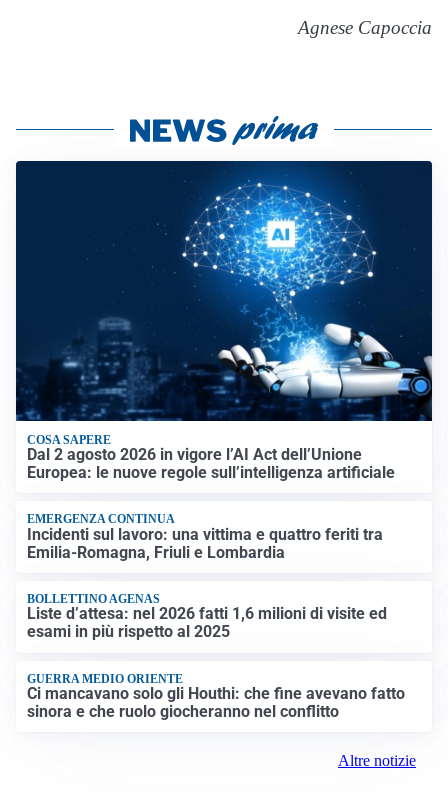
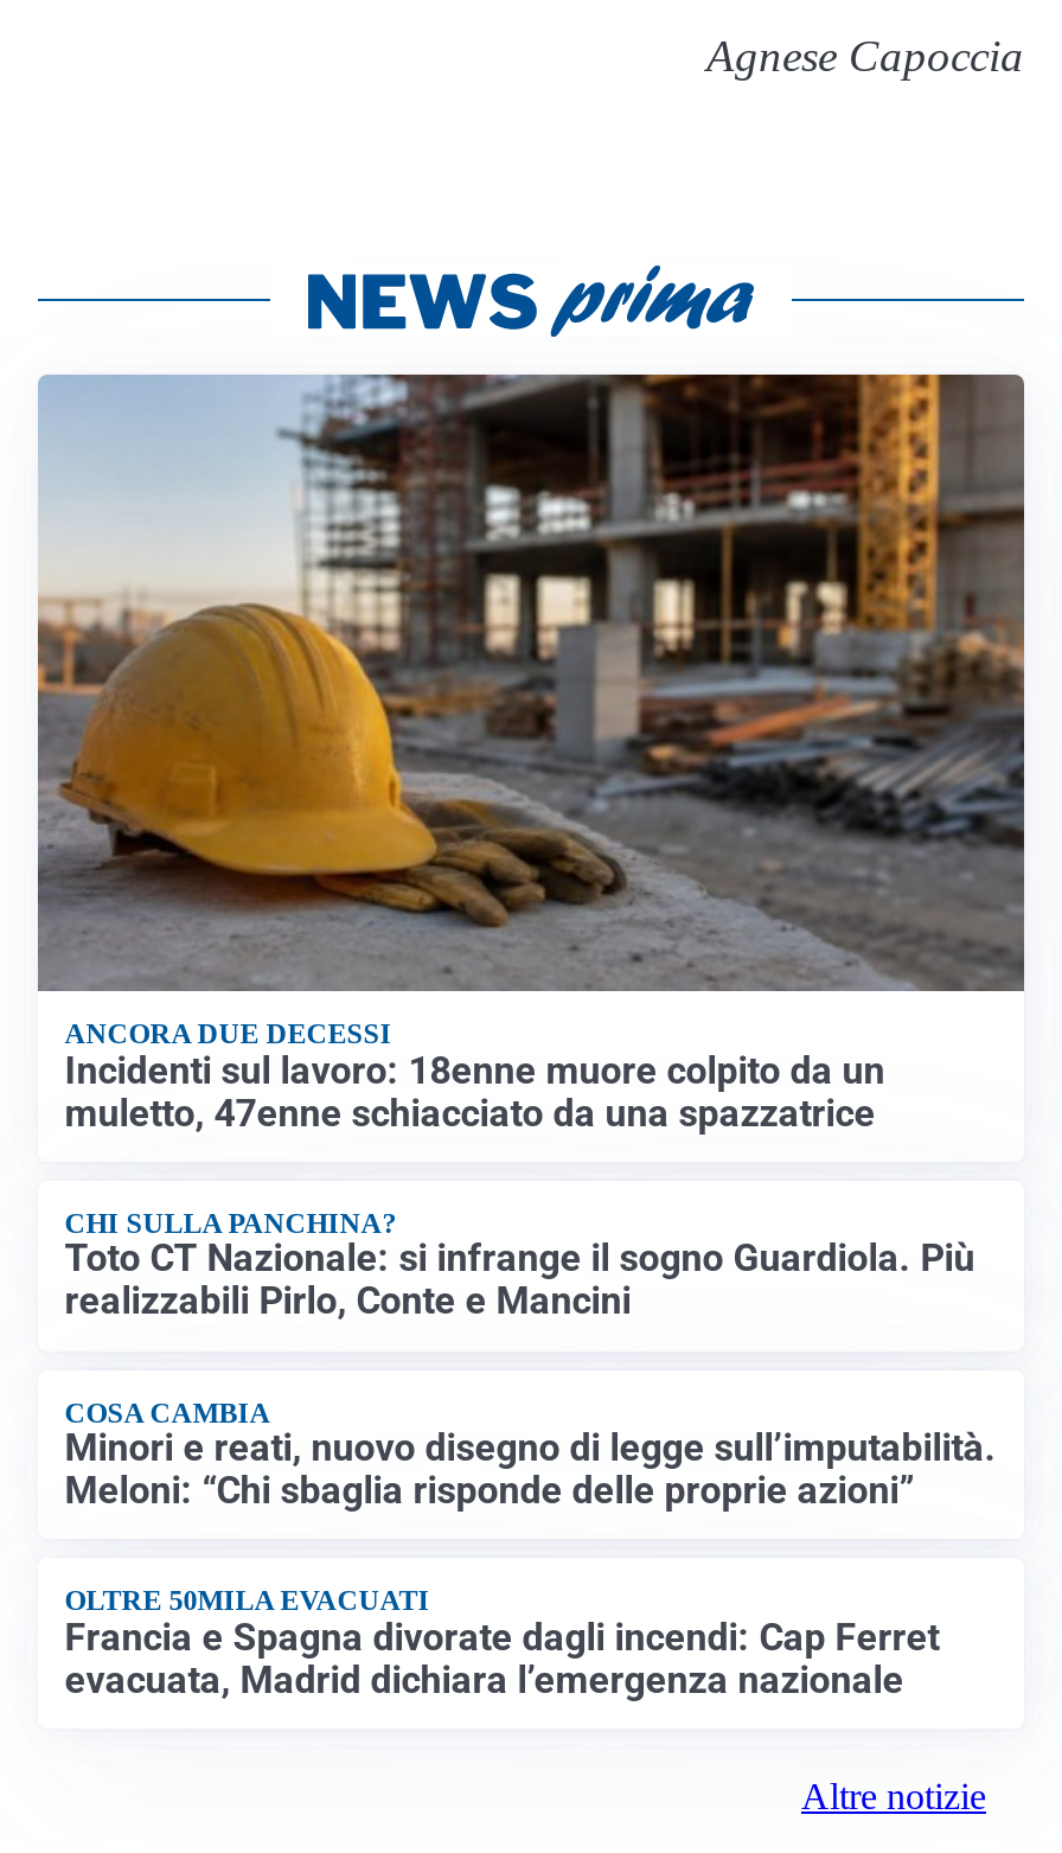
- [image]
- COSA SAPERE
- Dal 2 agosto 2026 in vigore l’AI Act dell’Unione
- Europea: le nuove regole sull’intelligenza artificiale
+ [image]
+ ANCORA DUE DECESSI
+ Incidenti sul lavoro: 18enne muore colpito da un
+ muletto, 47enne schiacciato da una spazzatrice

- EMERGENZA CONTINUA
- Incidenti sul lavoro: una vittima e quattro feriti tra
- Emilia-Romagna, Friuli e Lombardia
+ CHI SULLA PANCHINA?
+ Toto CT Nazionale: si infrange il sogno Guardiola. Più
+ realizzabili Pirlo, Conte e Mancini

- BOLLETTINO AGENAS
- Liste d’attesa: nel 2026 fatti 1,6 milioni di visite ed
- esami in più rispetto al 2025
+ COSA CAMBIA
+ Minori e reati, nuovo disegno di legge sull’imputabilità.
+ Meloni: “Chi sbaglia risponde delle proprie azioni”

- GUERRA MEDIO ORIENTE
- Ci mancavano solo gli Houthi: che fine avevano fatto
- sinora e che ruolo giocheranno nel conflitto
+ OLTRE 50MILA EVACUATI
+ Francia e Spagna divorate dagli incendi: Cap Ferret
+ evacuata, Madrid dichiara l’emergenza nazionale
